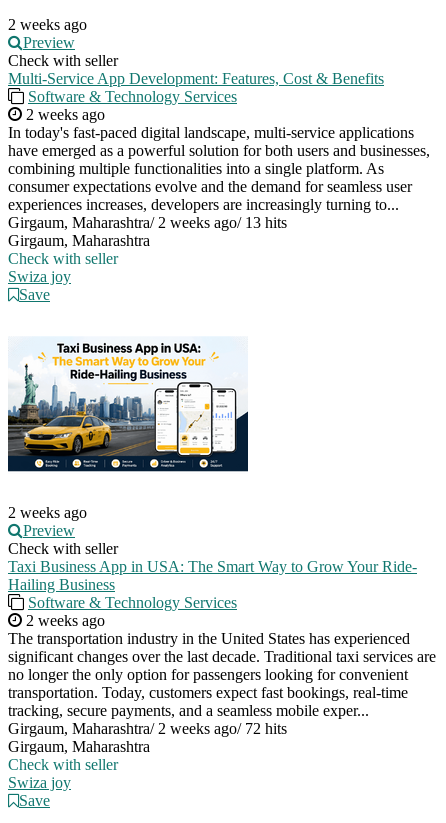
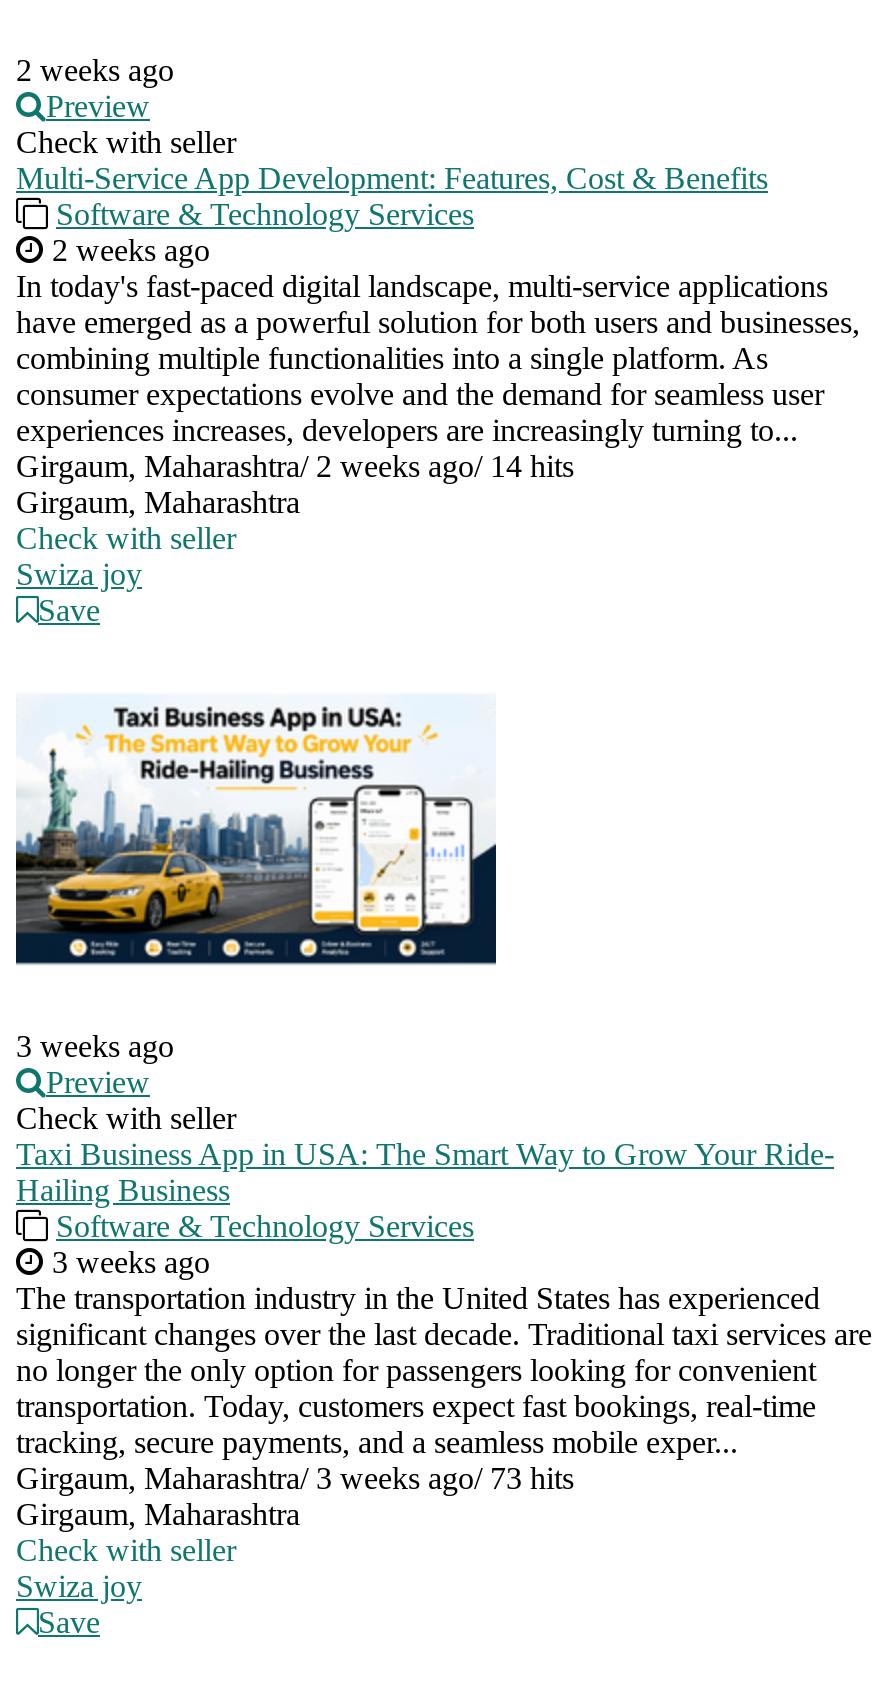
- Girgaum, Maharashtra/ 2 weeks ago/ 13 hits
+ Girgaum, Maharashtra/ 2 weeks ago/ 14 hits

- 2 weeks ago
+ 3 weeks ago

- 2 weeks ago
+ 3 weeks ago

- Girgaum, Maharashtra/ 2 weeks ago/ 72 hits
+ Girgaum, Maharashtra/ 3 weeks ago/ 73 hits
